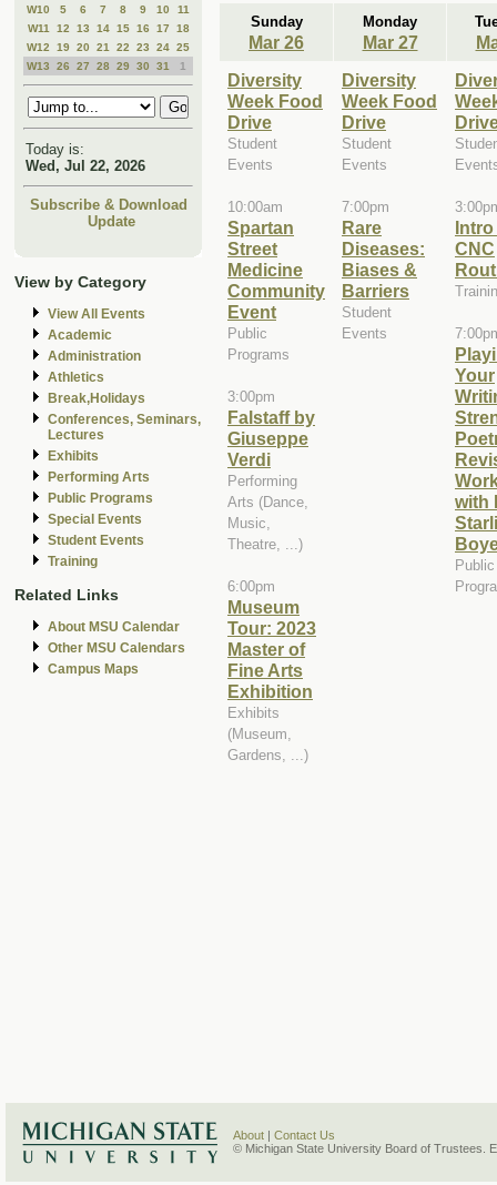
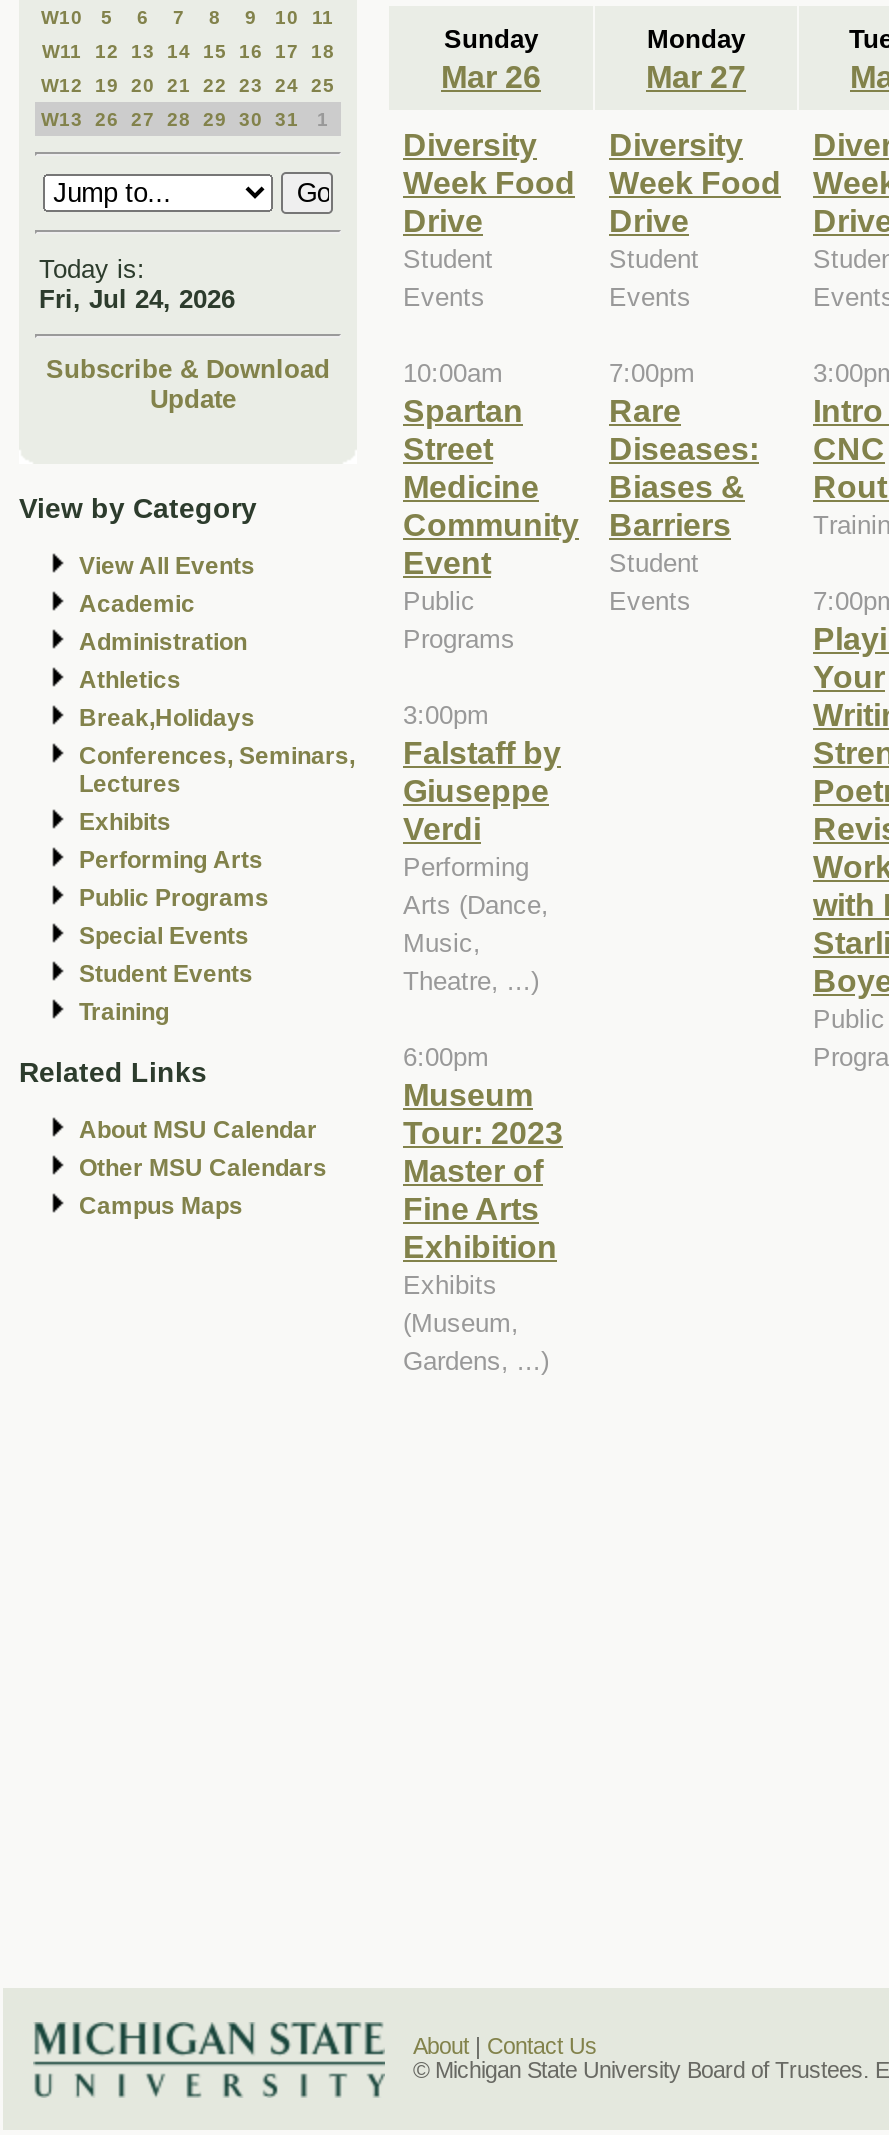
- Wed, Jul 22, 2026
+ Fri, Jul 24, 2026
